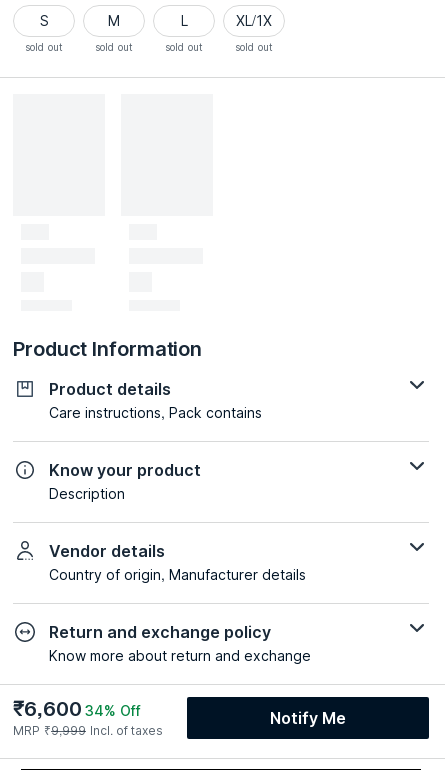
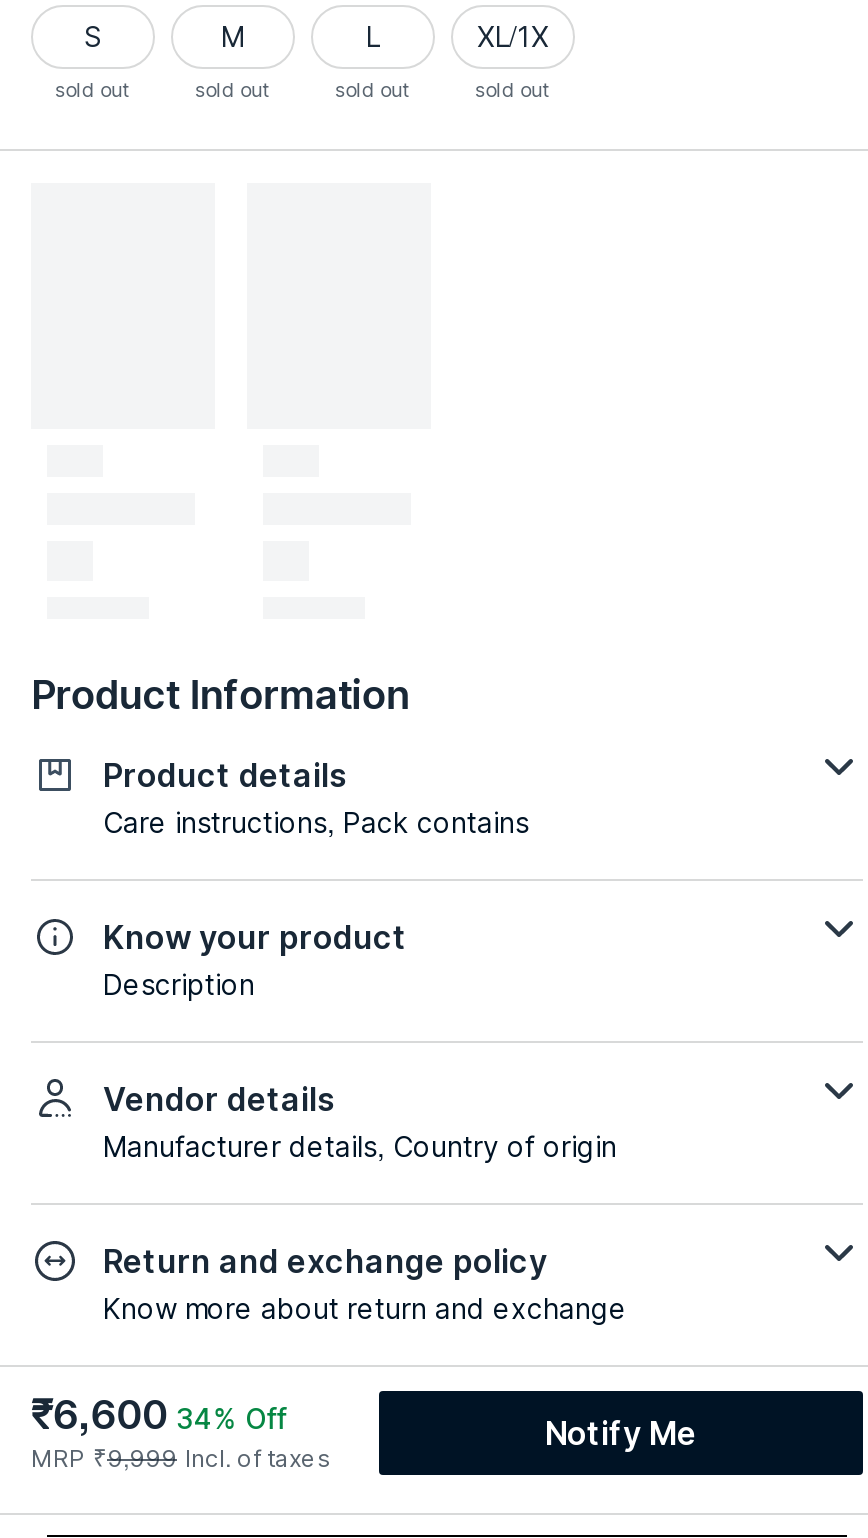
- Country of origin, Manufacturer details
+ Manufacturer details, Country of origin
